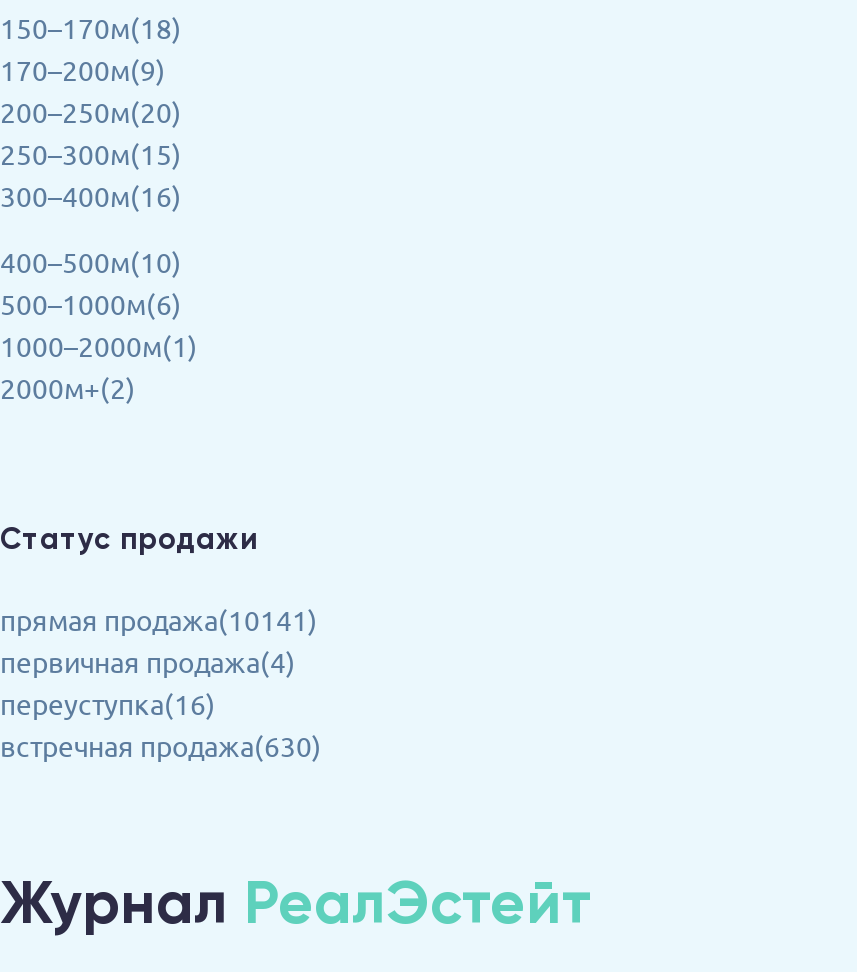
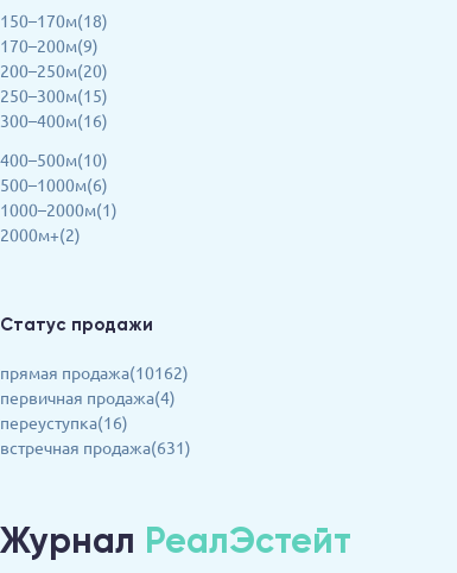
- прямая продажа(10141)
+ прямая продажа(10162)

- встречная продажа(630)
+ встречная продажа(631)
